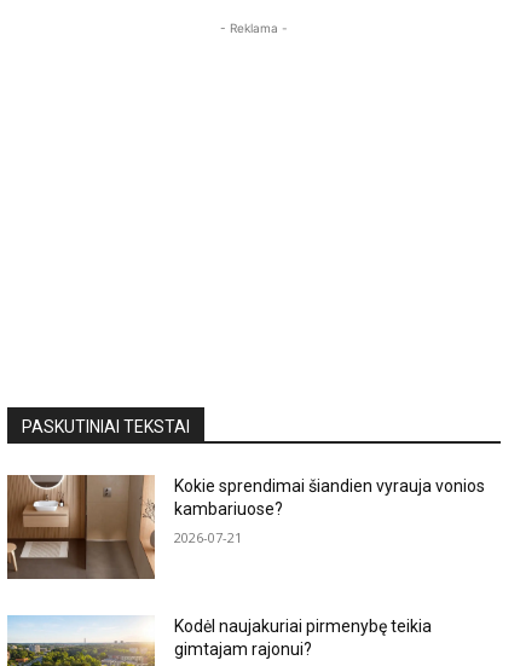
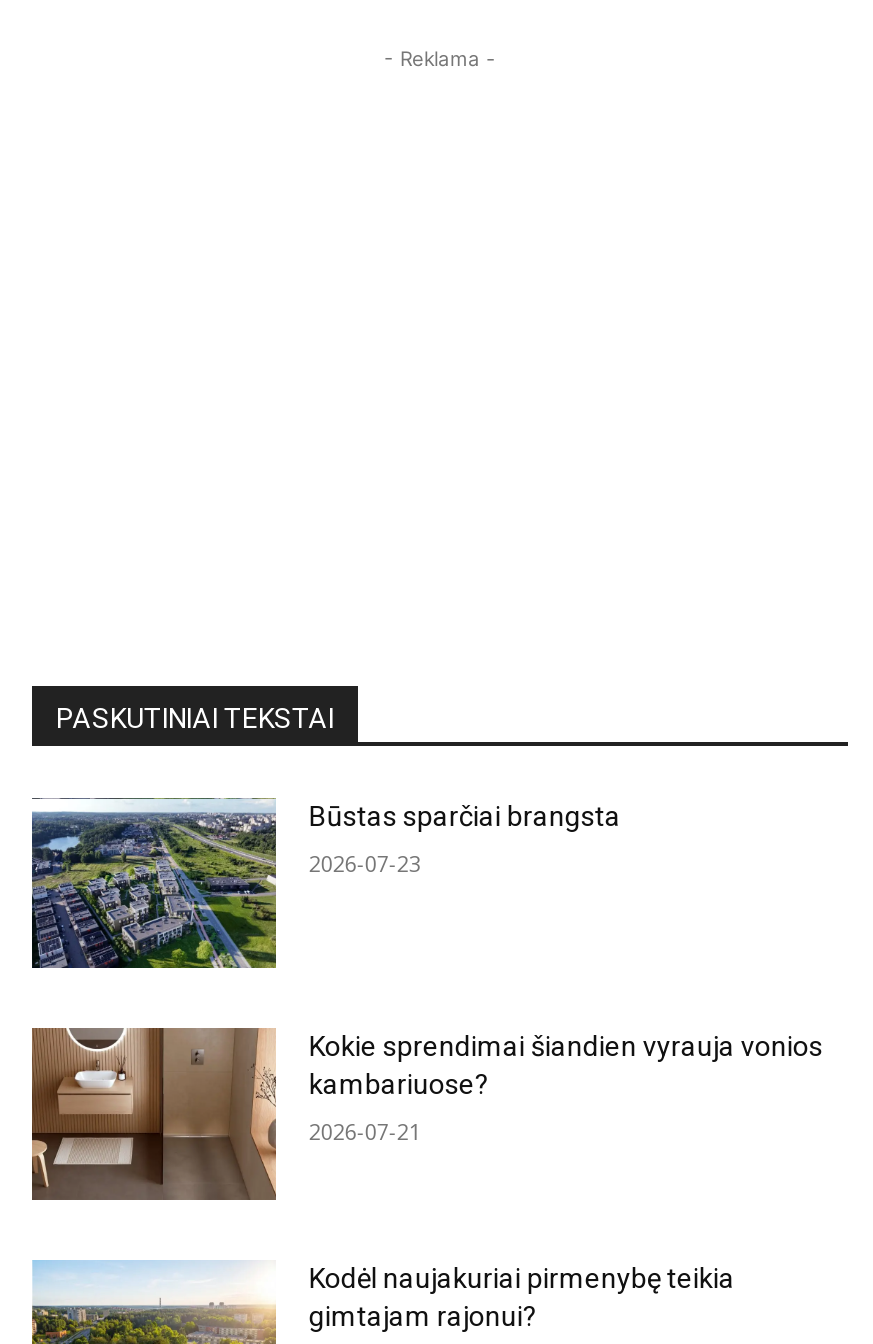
+ [image]
+ Būstas sparčiai brangsta
+ 2026-07-23
